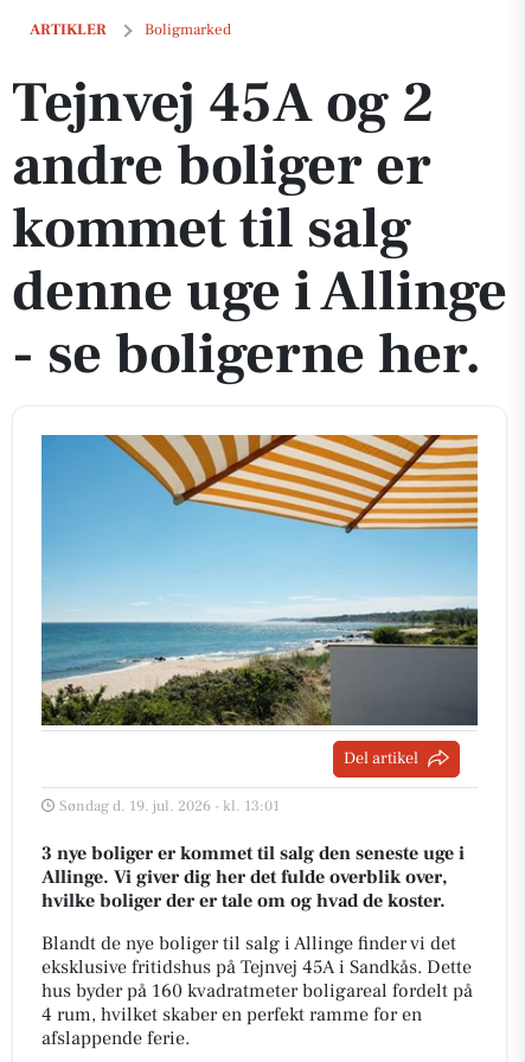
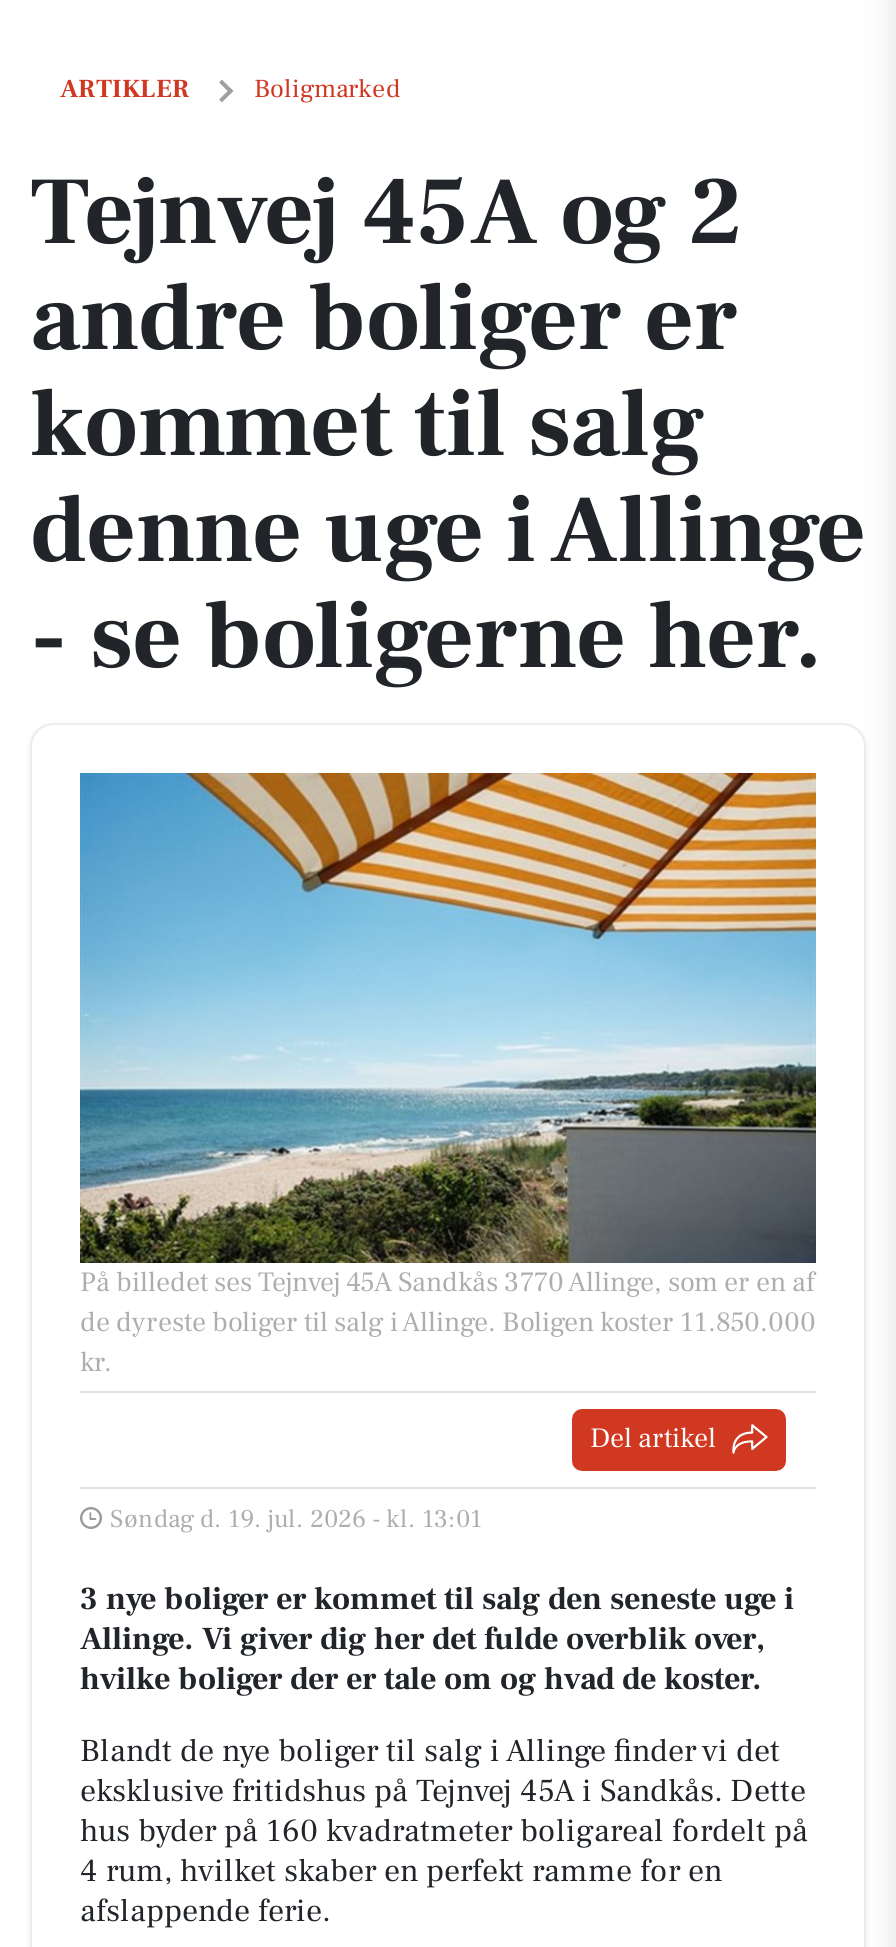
+ På billedet ses Tejnvej 45A Sandkås 3770 Allinge, som er en af
+ de dyreste boliger til salg i Allinge. Boligen koster 11.850.000
+ kr.
